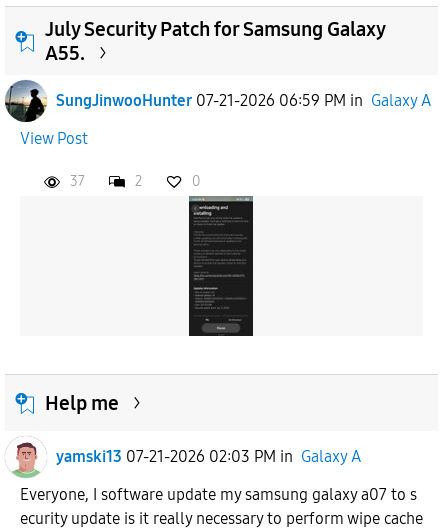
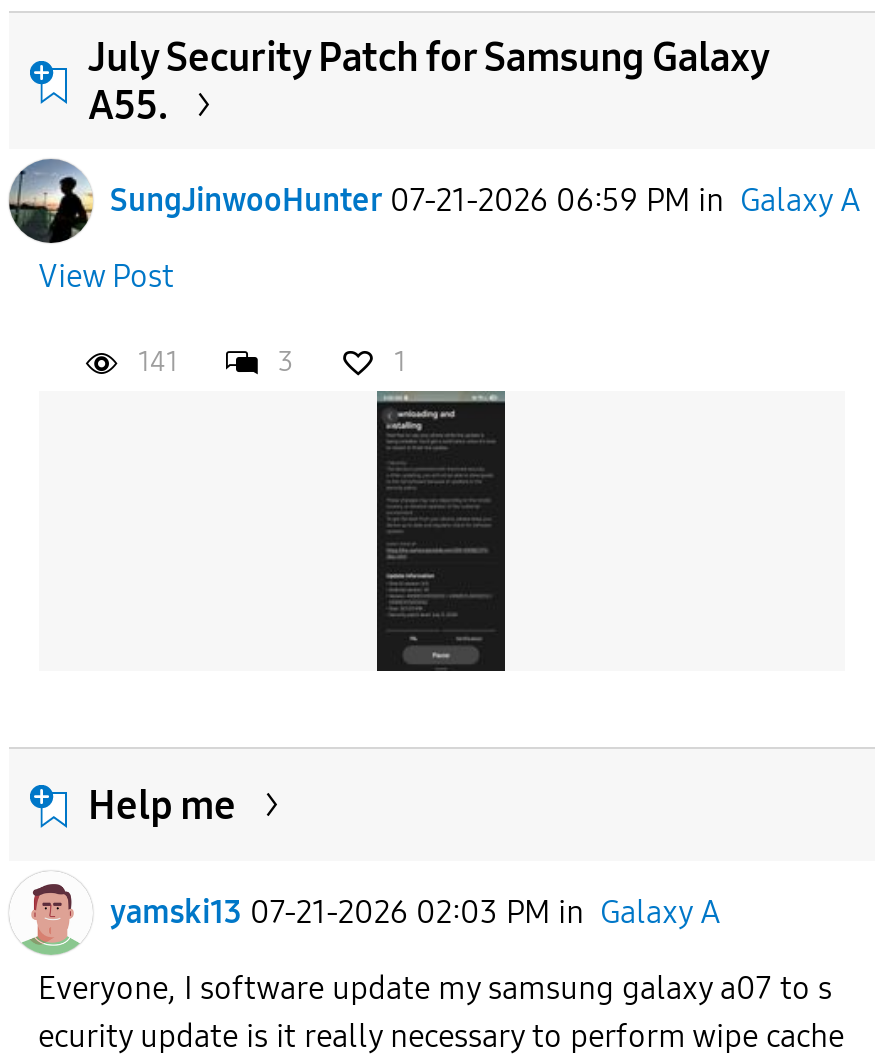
- 37
+ 141

- 2
+ 3

- 0
+ 1
